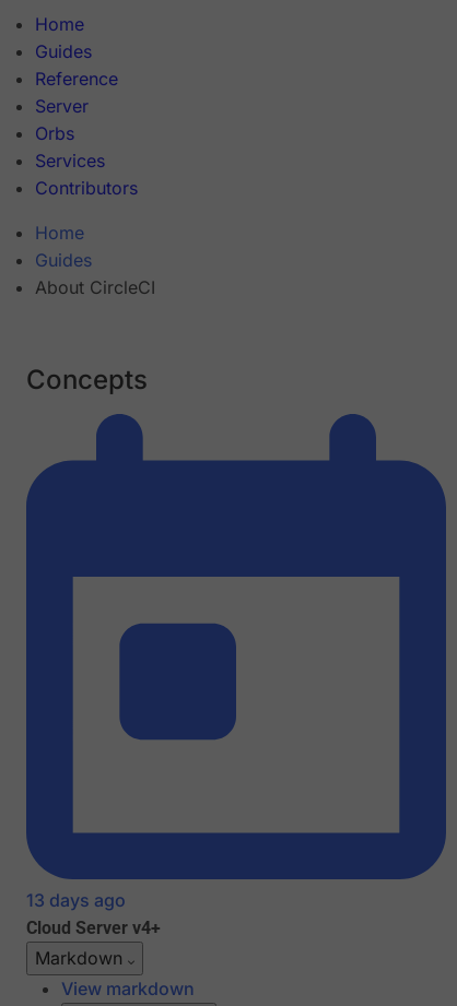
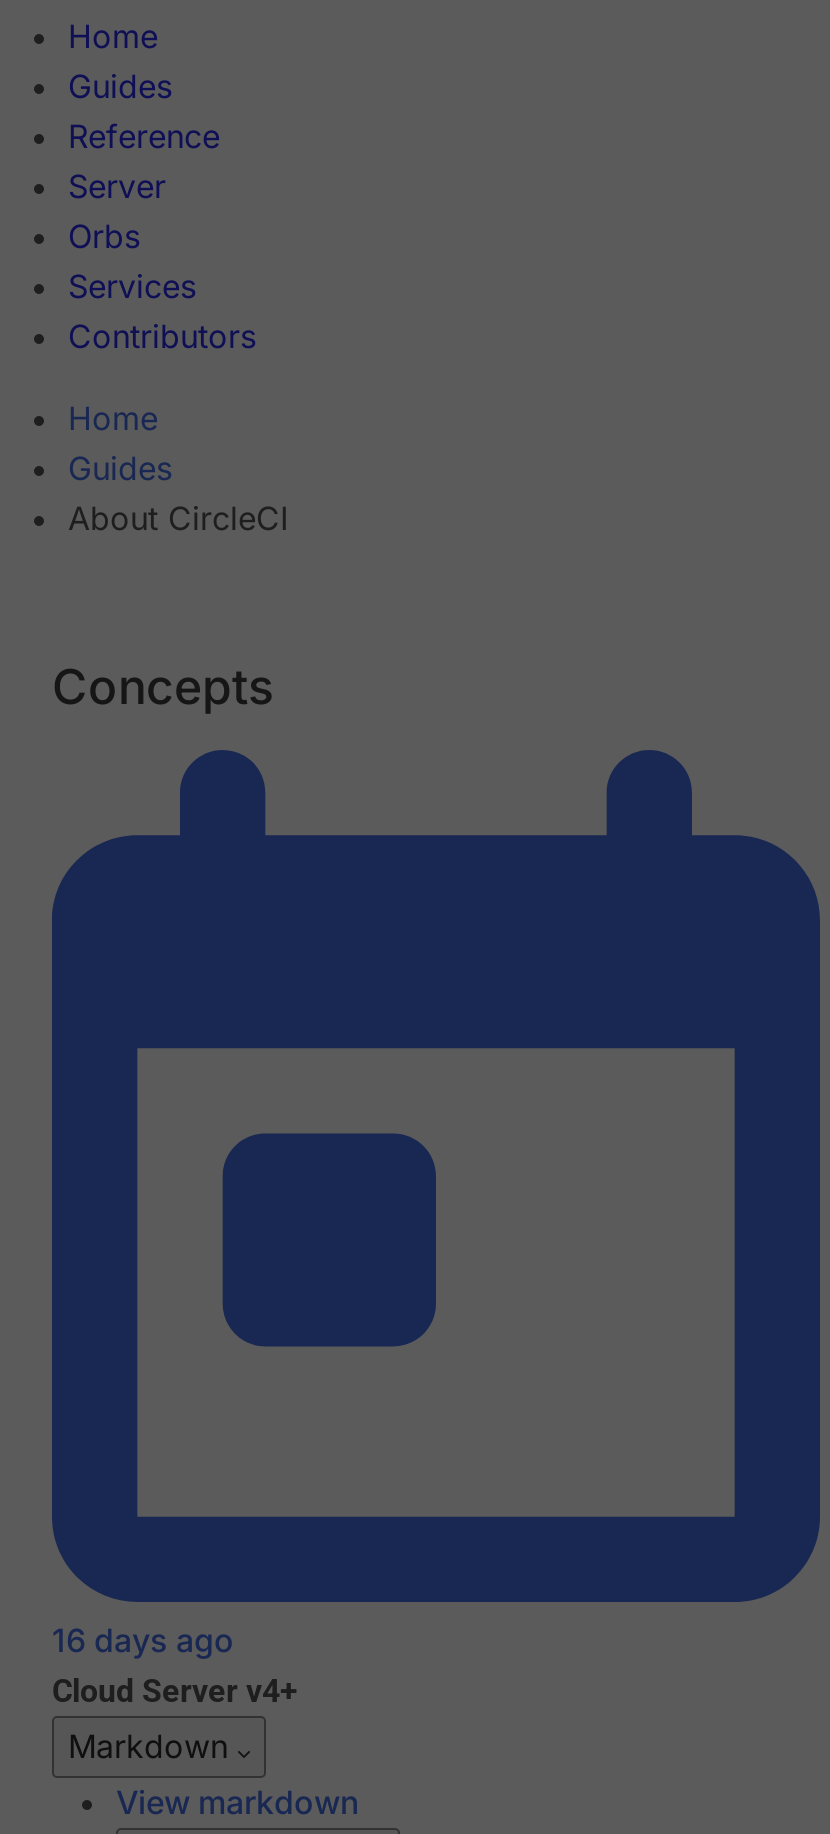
- 13 days ago
+ 16 days ago
